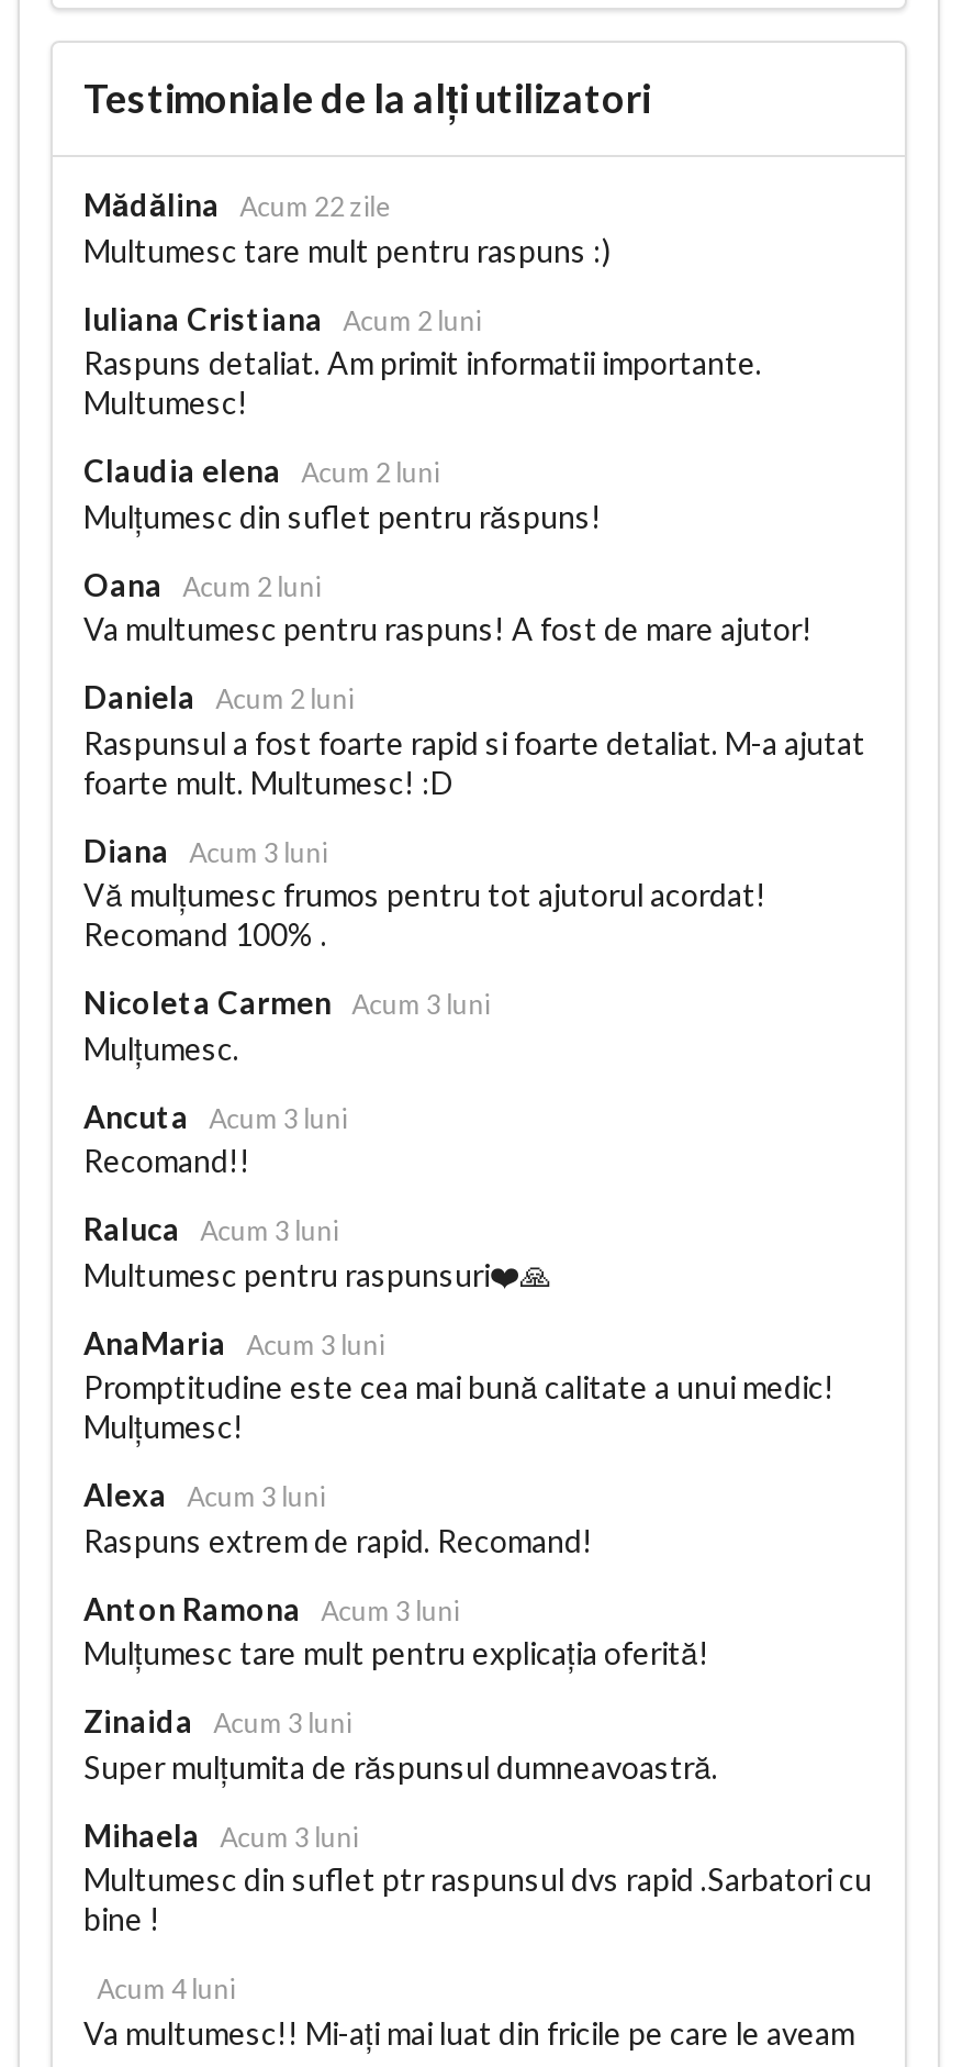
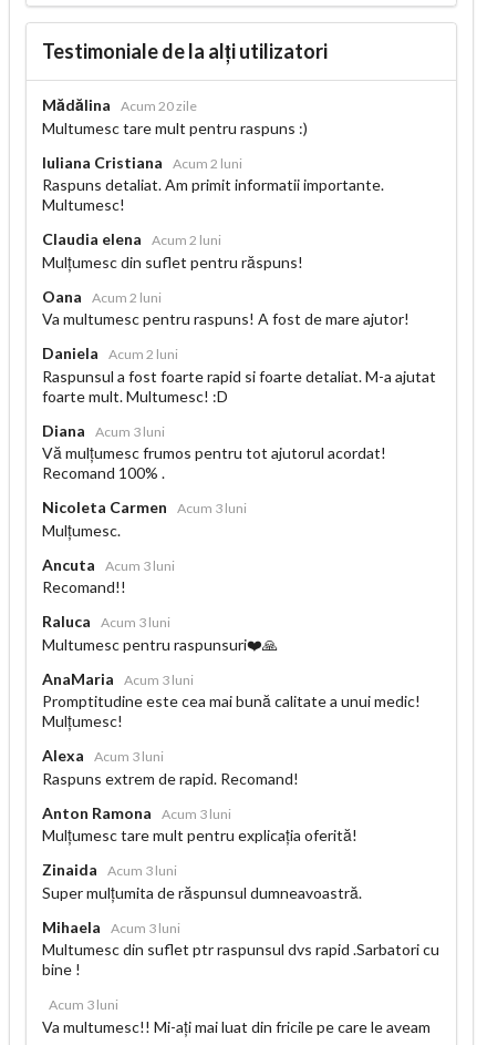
- Mădălina Acum 22 zile
+ Mădălina Acum 20 zile

- Acum 4 luni
+ Acum 3 luni
